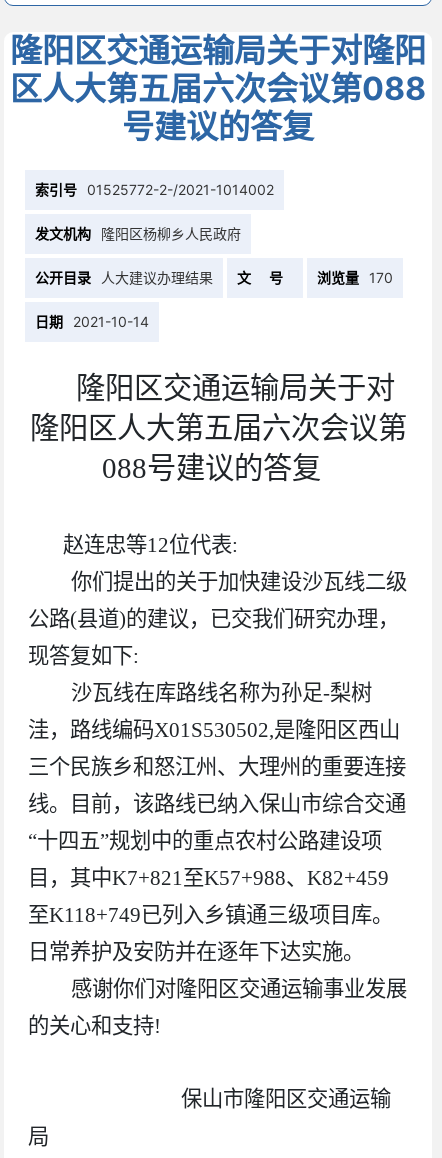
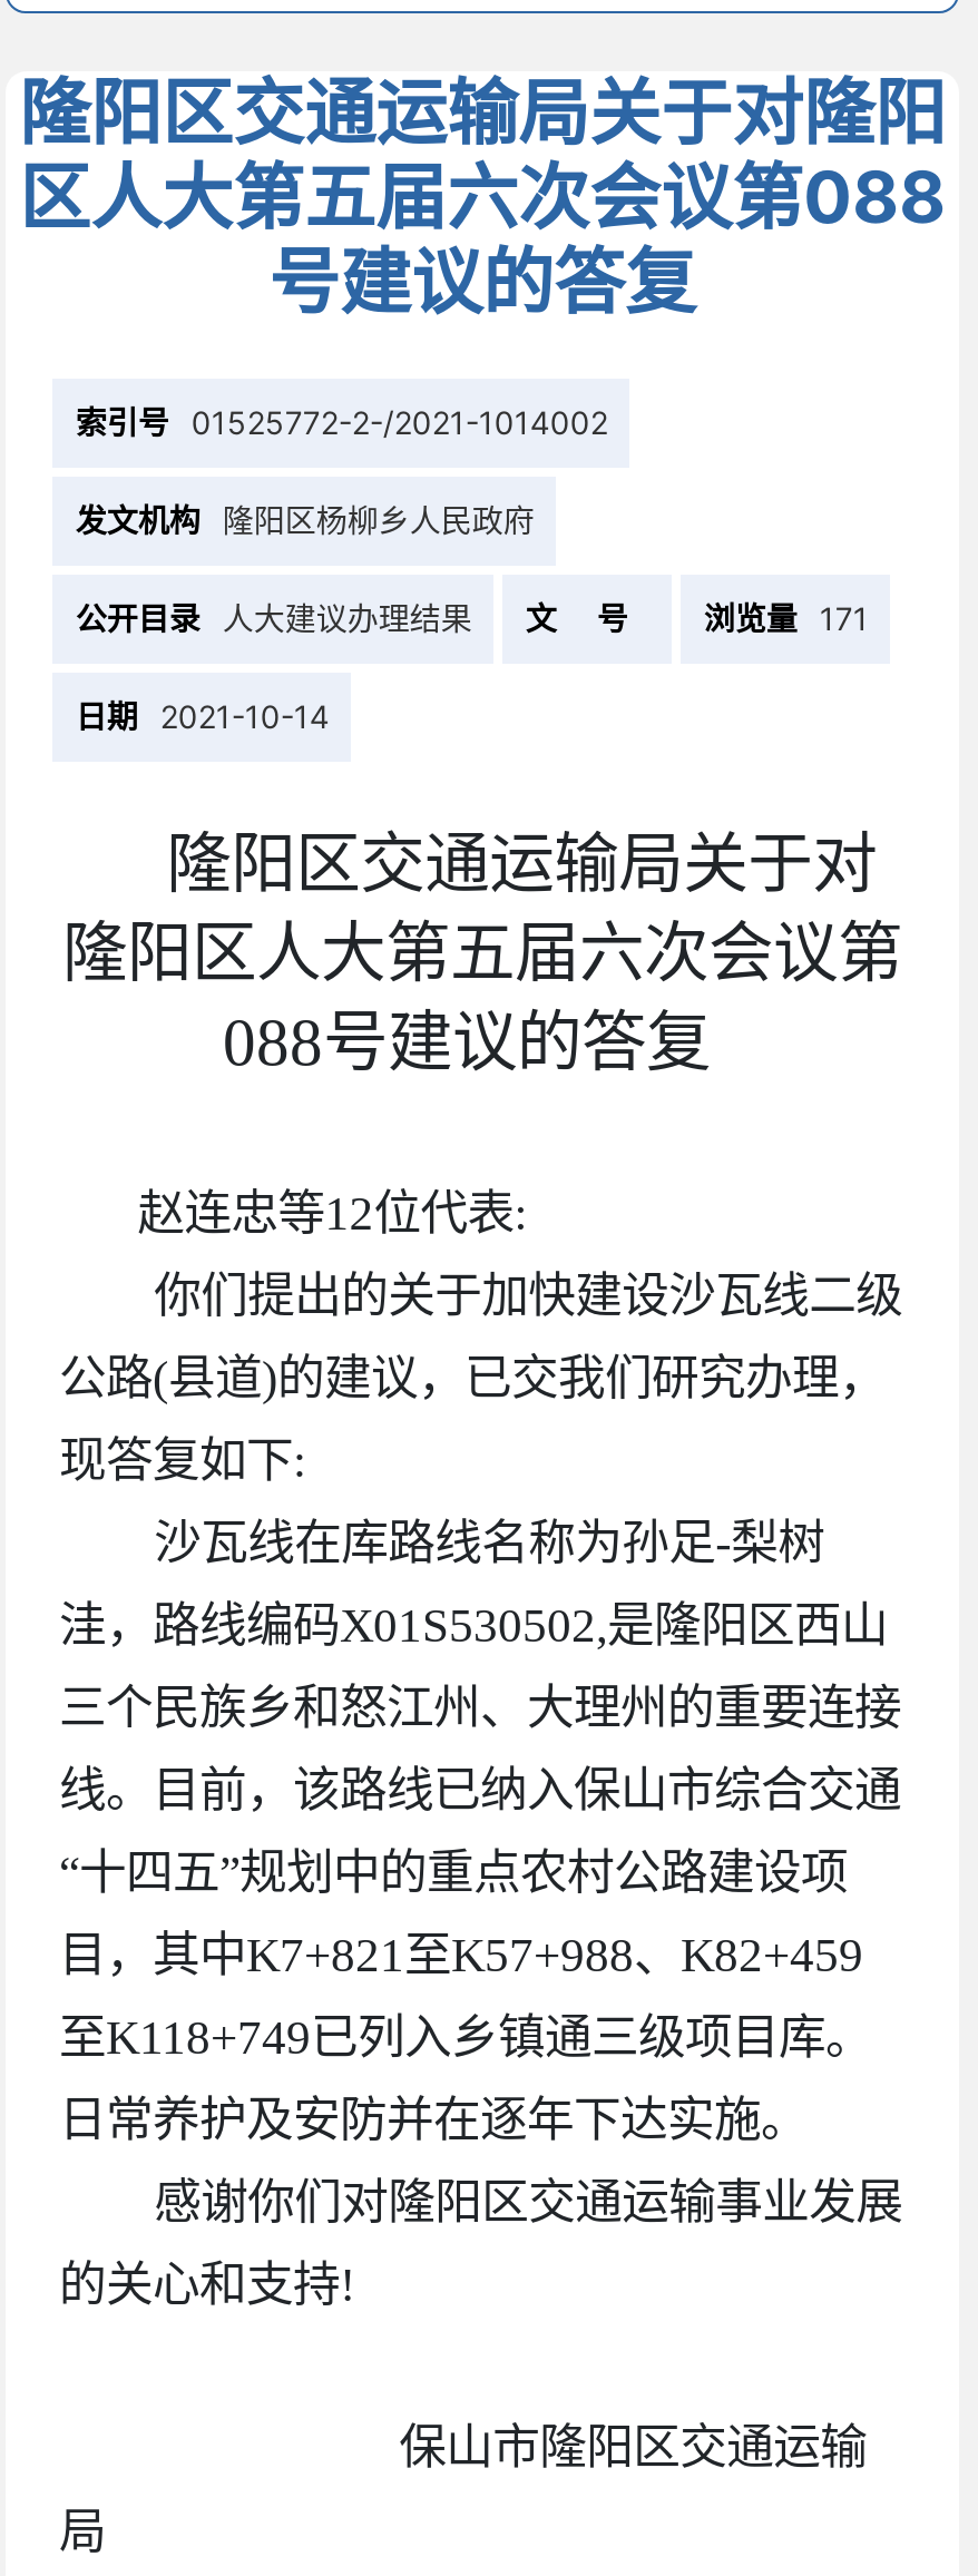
- 公开目录 人大建议办理结果 文 号 浏览量 170
+ 公开目录 人大建议办理结果 文 号 浏览量 171
